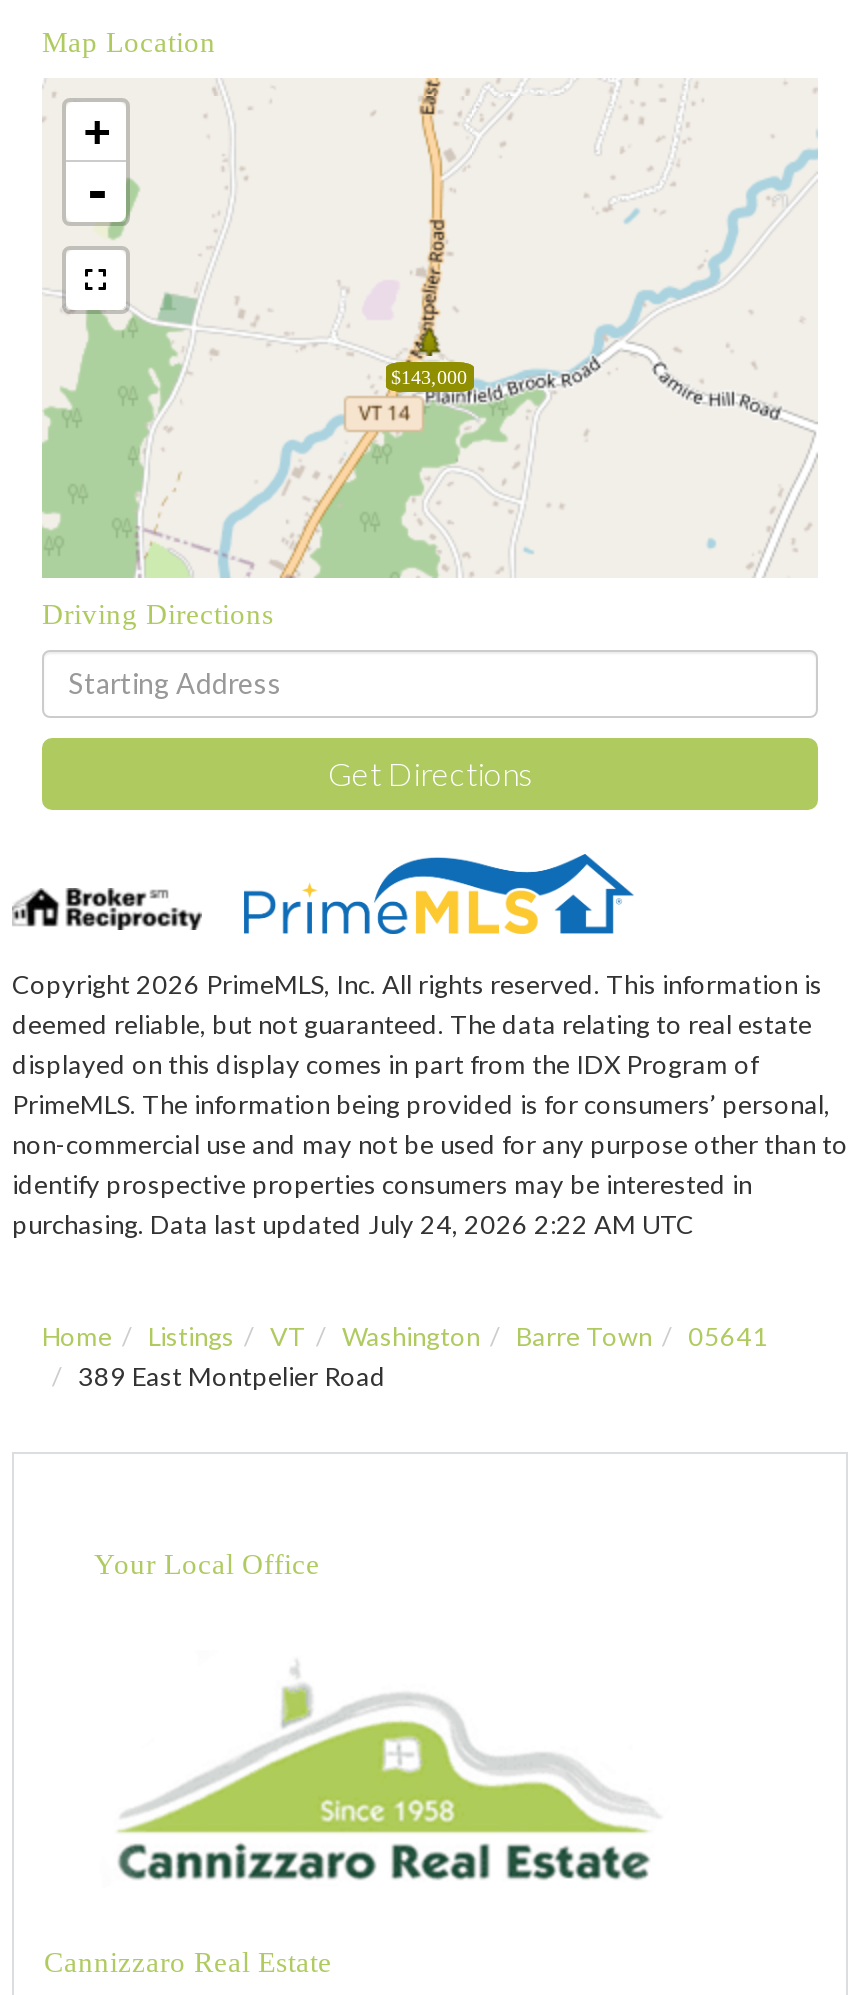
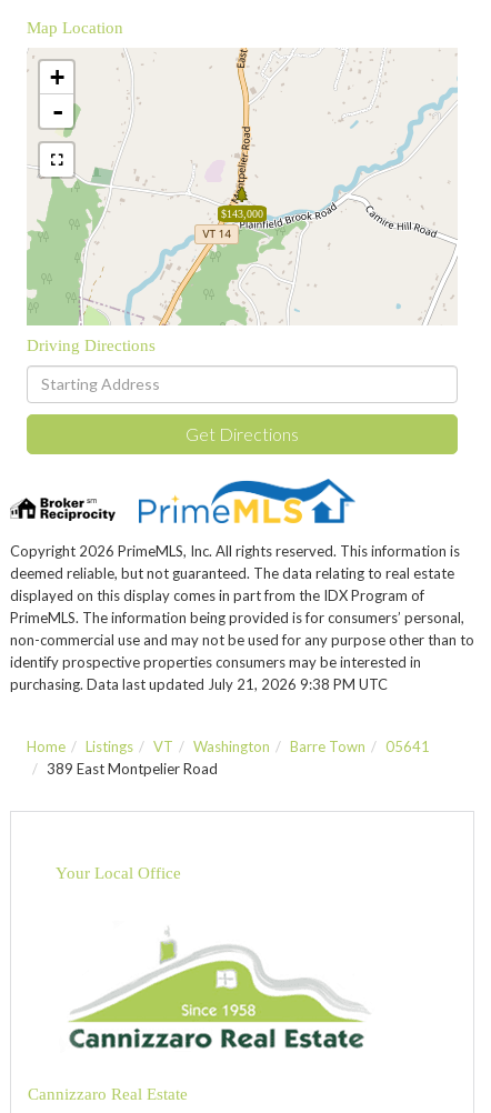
- purchasing. Data last updated July 24, 2026 2:22 AM UTC
+ purchasing. Data last updated July 21, 2026 9:38 PM UTC
